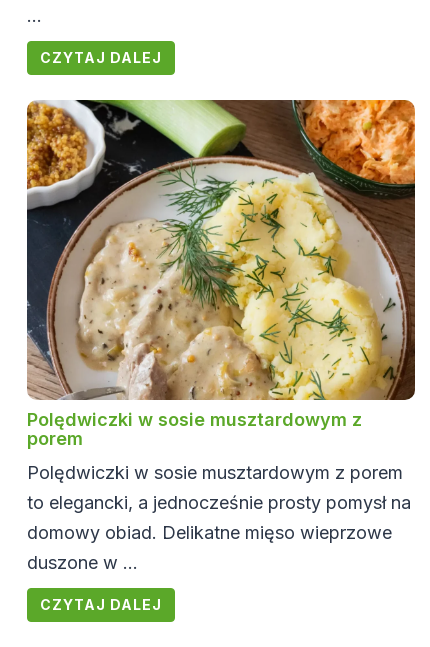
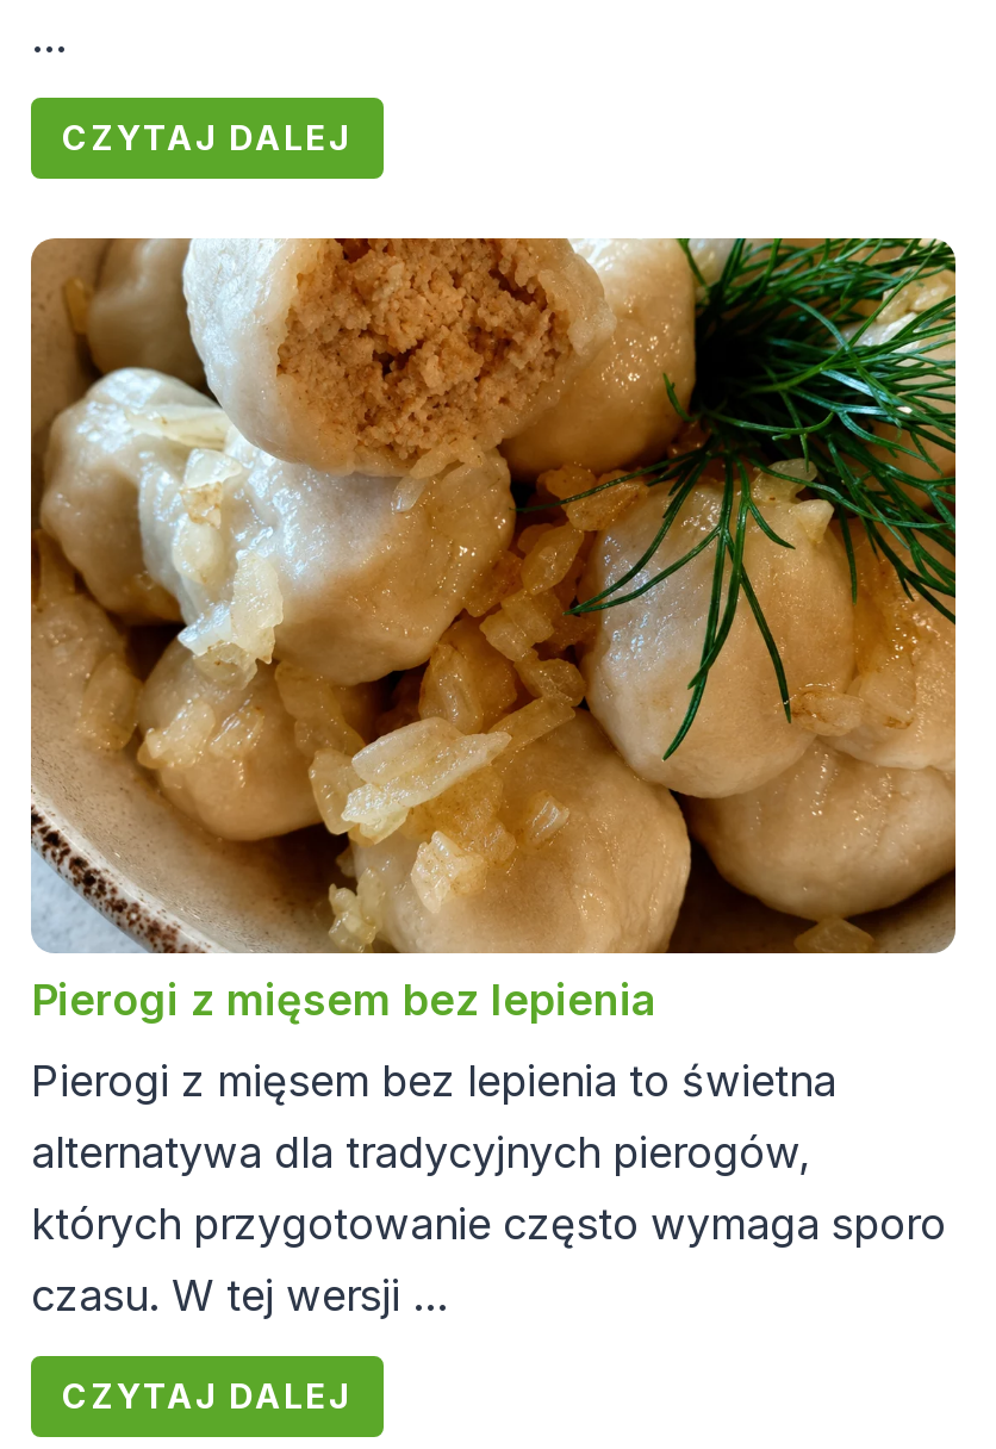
- [image]
- Polędwiczki w sosie musztardowym z
- porem
+ [image]
+ Pierogi z mięsem bez lepienia

- Polędwiczki w sosie musztardowym z porem
- to elegancki, a jednocześnie prosty pomysł na
- domowy obiad. Delikatne mięso wieprzowe
- duszone w ...
+ Pierogi z mięsem bez lepienia to świetna
+ alternatywa dla tradycyjnych pierogów,
+ których przygotowanie często wymaga sporo
+ czasu. W tej wersji ...
